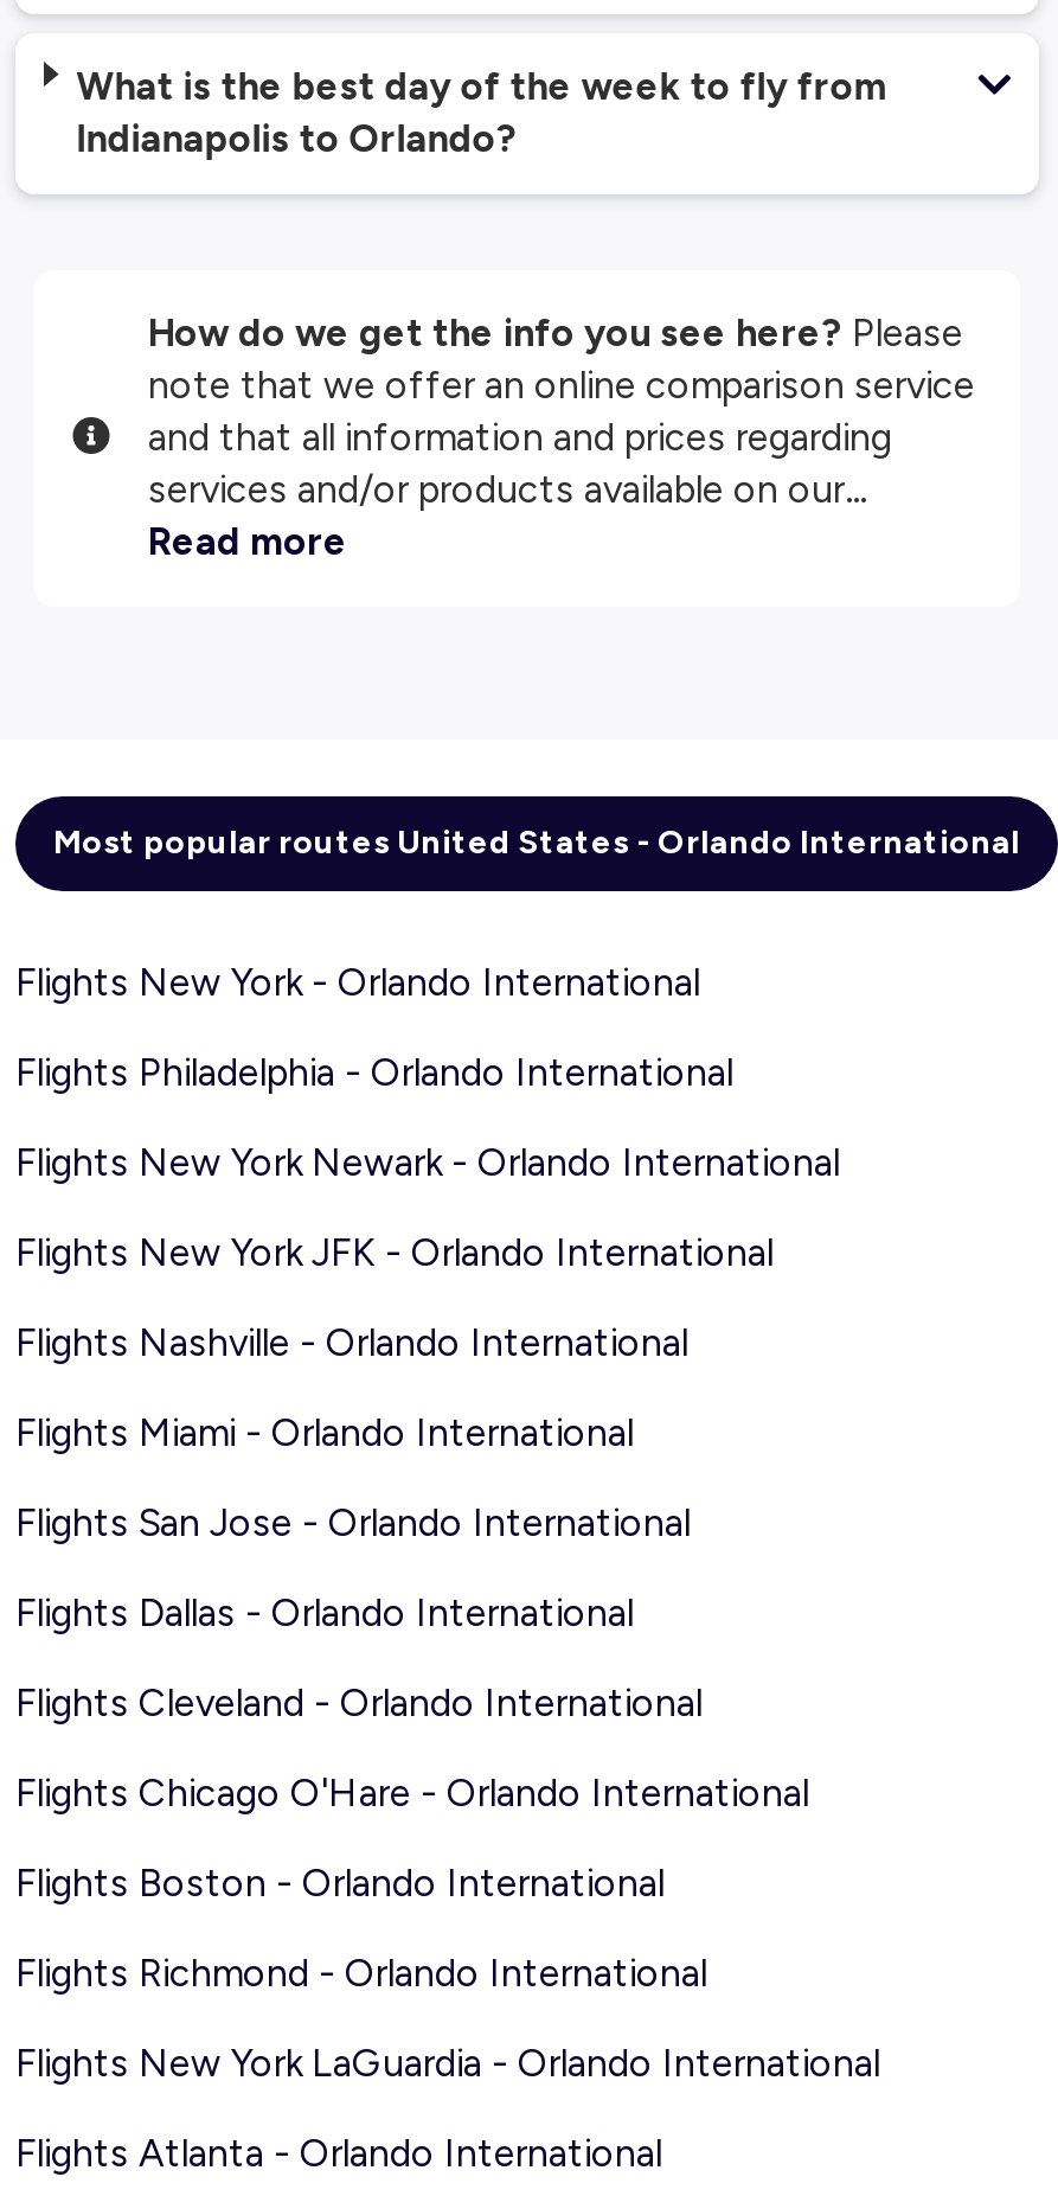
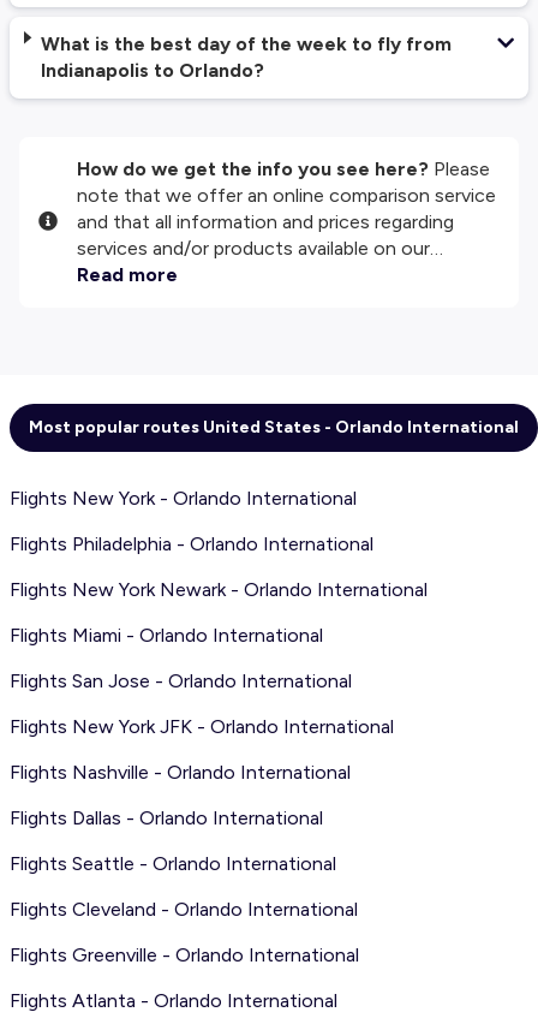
moved down: Flights New York JFK - Orlando International | Flights Nashville - Orlando International

+ Flights Seattle - Orlando International

moved down: Flights Cleveland - Orlando International

- Flights Chicago O'Hare - Orlando International
- Flights Boston - Orlando International
- Flights Richmond - Orlando International
- Flights New York LaGuardia - Orlando International
+ Flights Greenville - Orlando International
